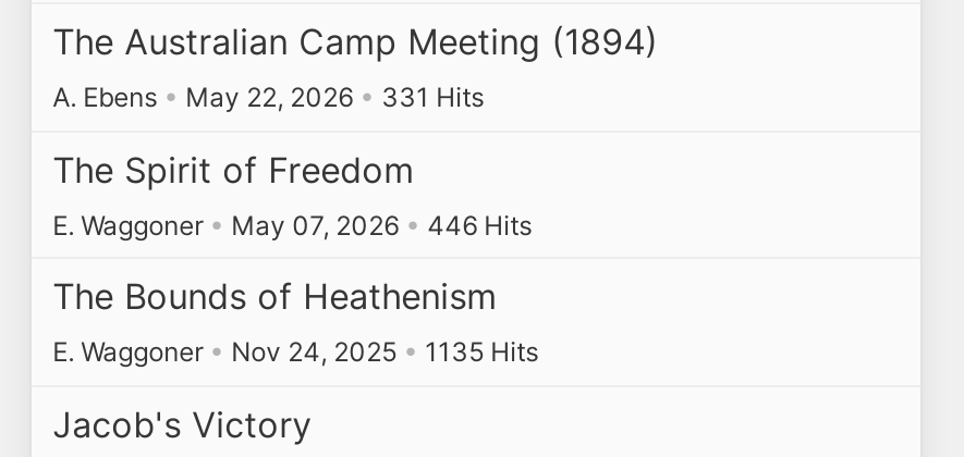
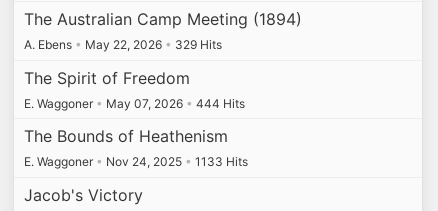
- A. Ebens • May 22, 2026 • 331 Hits
+ A. Ebens • May 22, 2026 • 329 Hits

- E. Waggoner • May 07, 2026 • 446 Hits
+ E. Waggoner • May 07, 2026 • 444 Hits

- E. Waggoner • Nov 24, 2025 • 1135 Hits
+ E. Waggoner • Nov 24, 2025 • 1133 Hits
